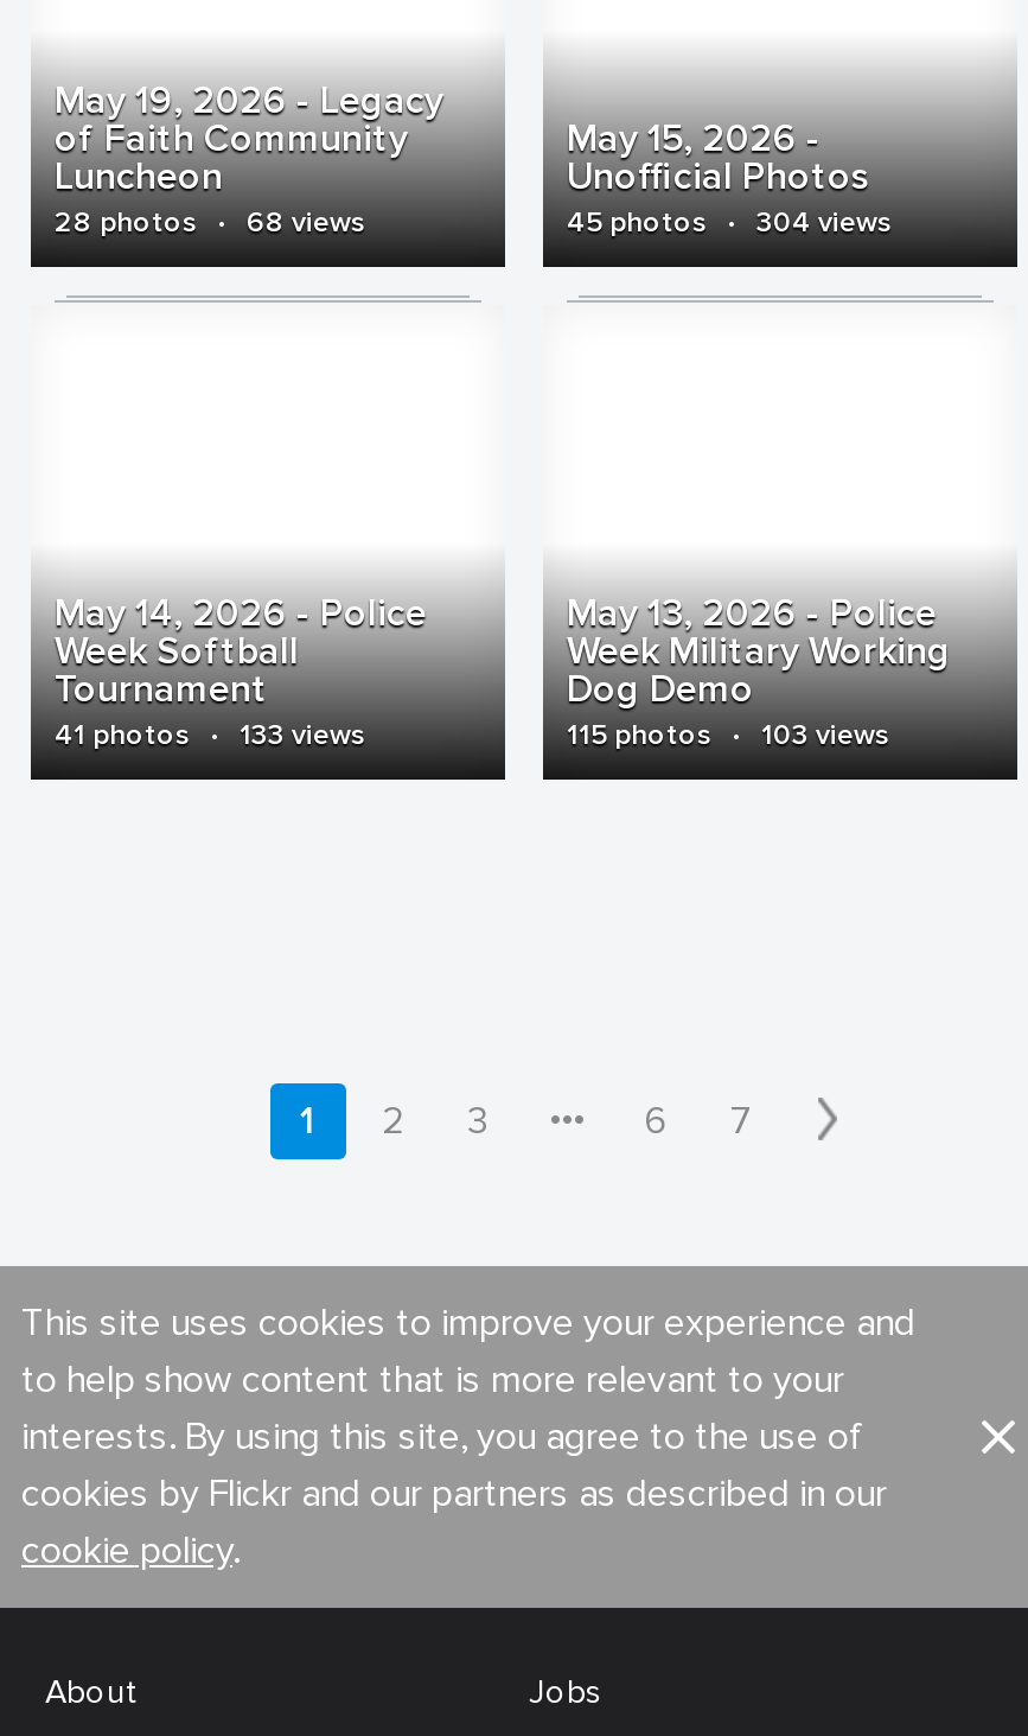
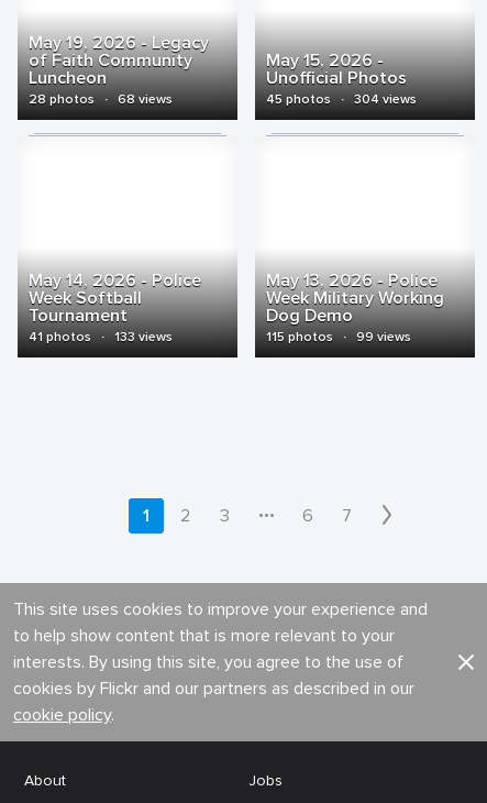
- 115 photos · 103 views
+ 115 photos · 99 views
